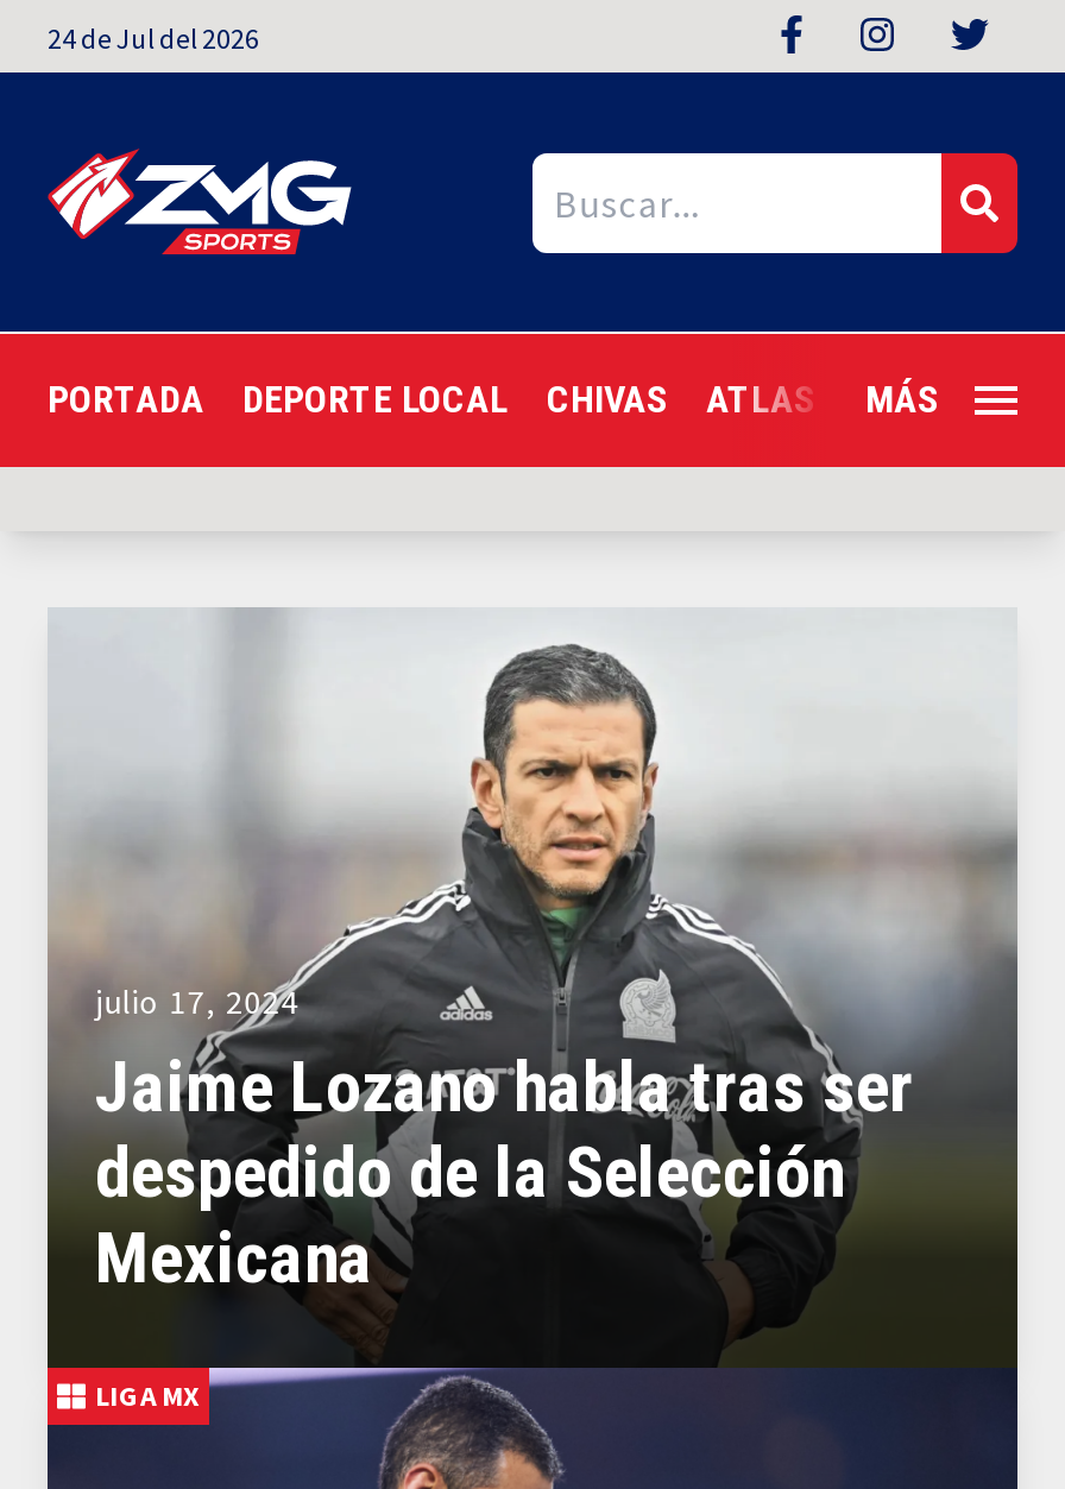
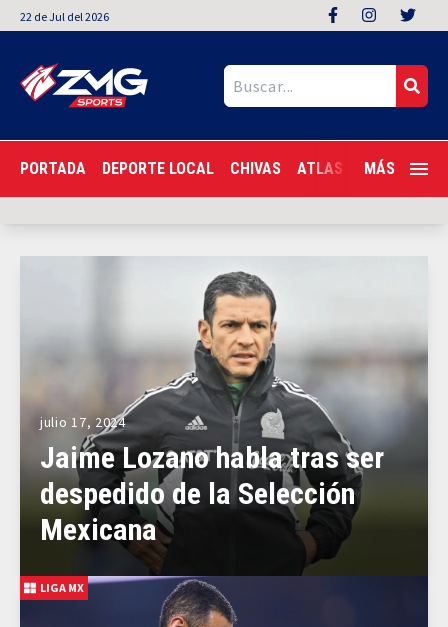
- 24deJul del 2026
+ 22deJul del 2026
